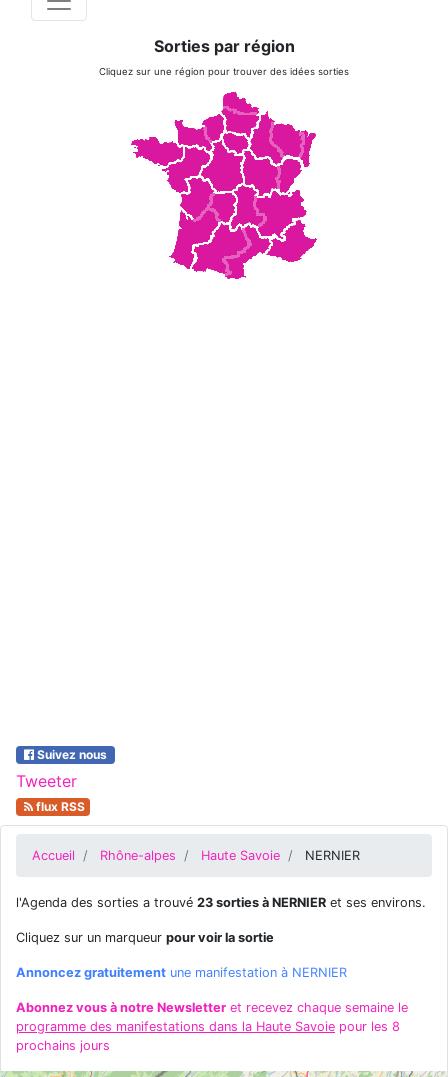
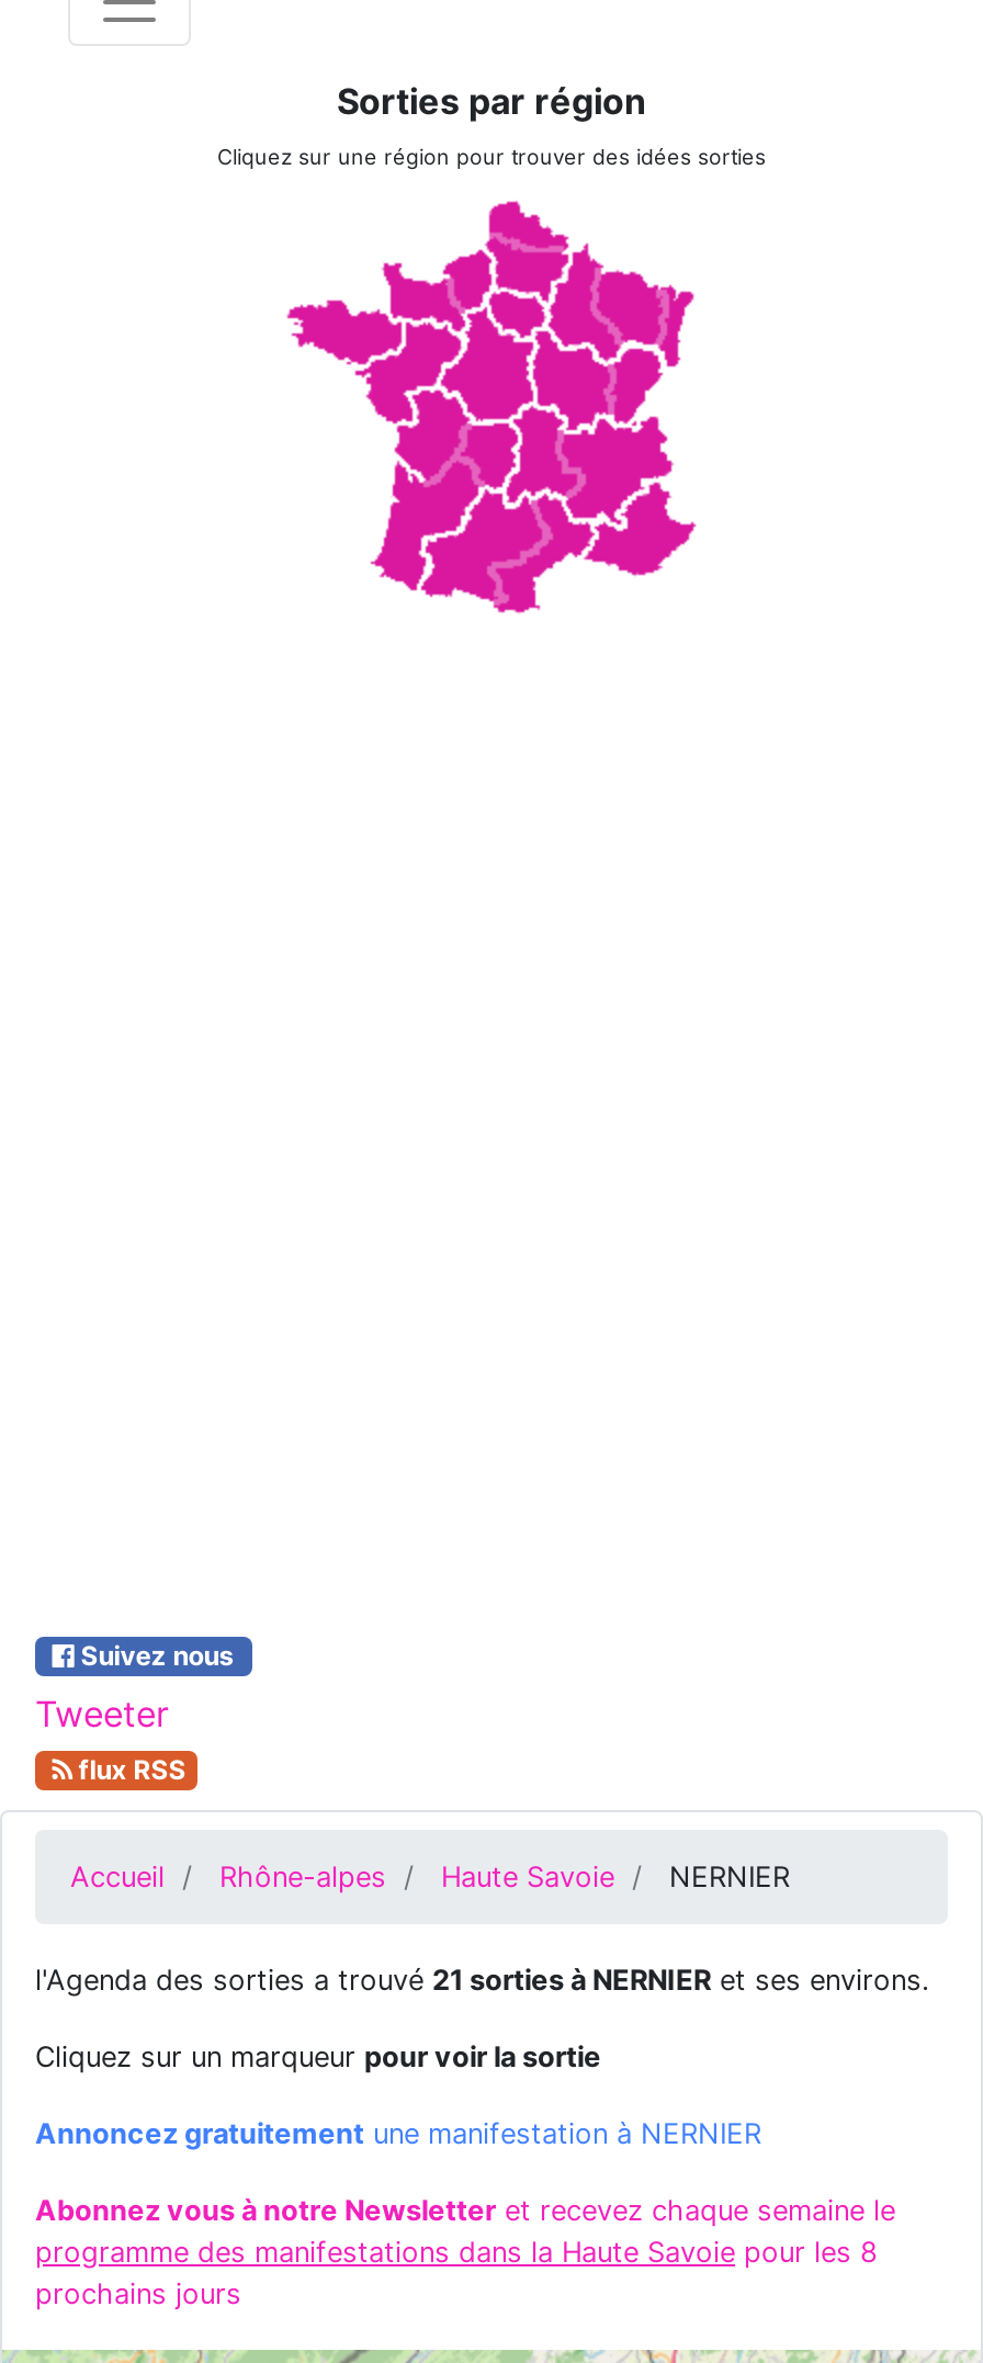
- l'Agenda des sorties a trouvé 23 sorties à NERNIER et ses environs.
+ l'Agenda des sorties a trouvé 21 sorties à NERNIER et ses environs.
